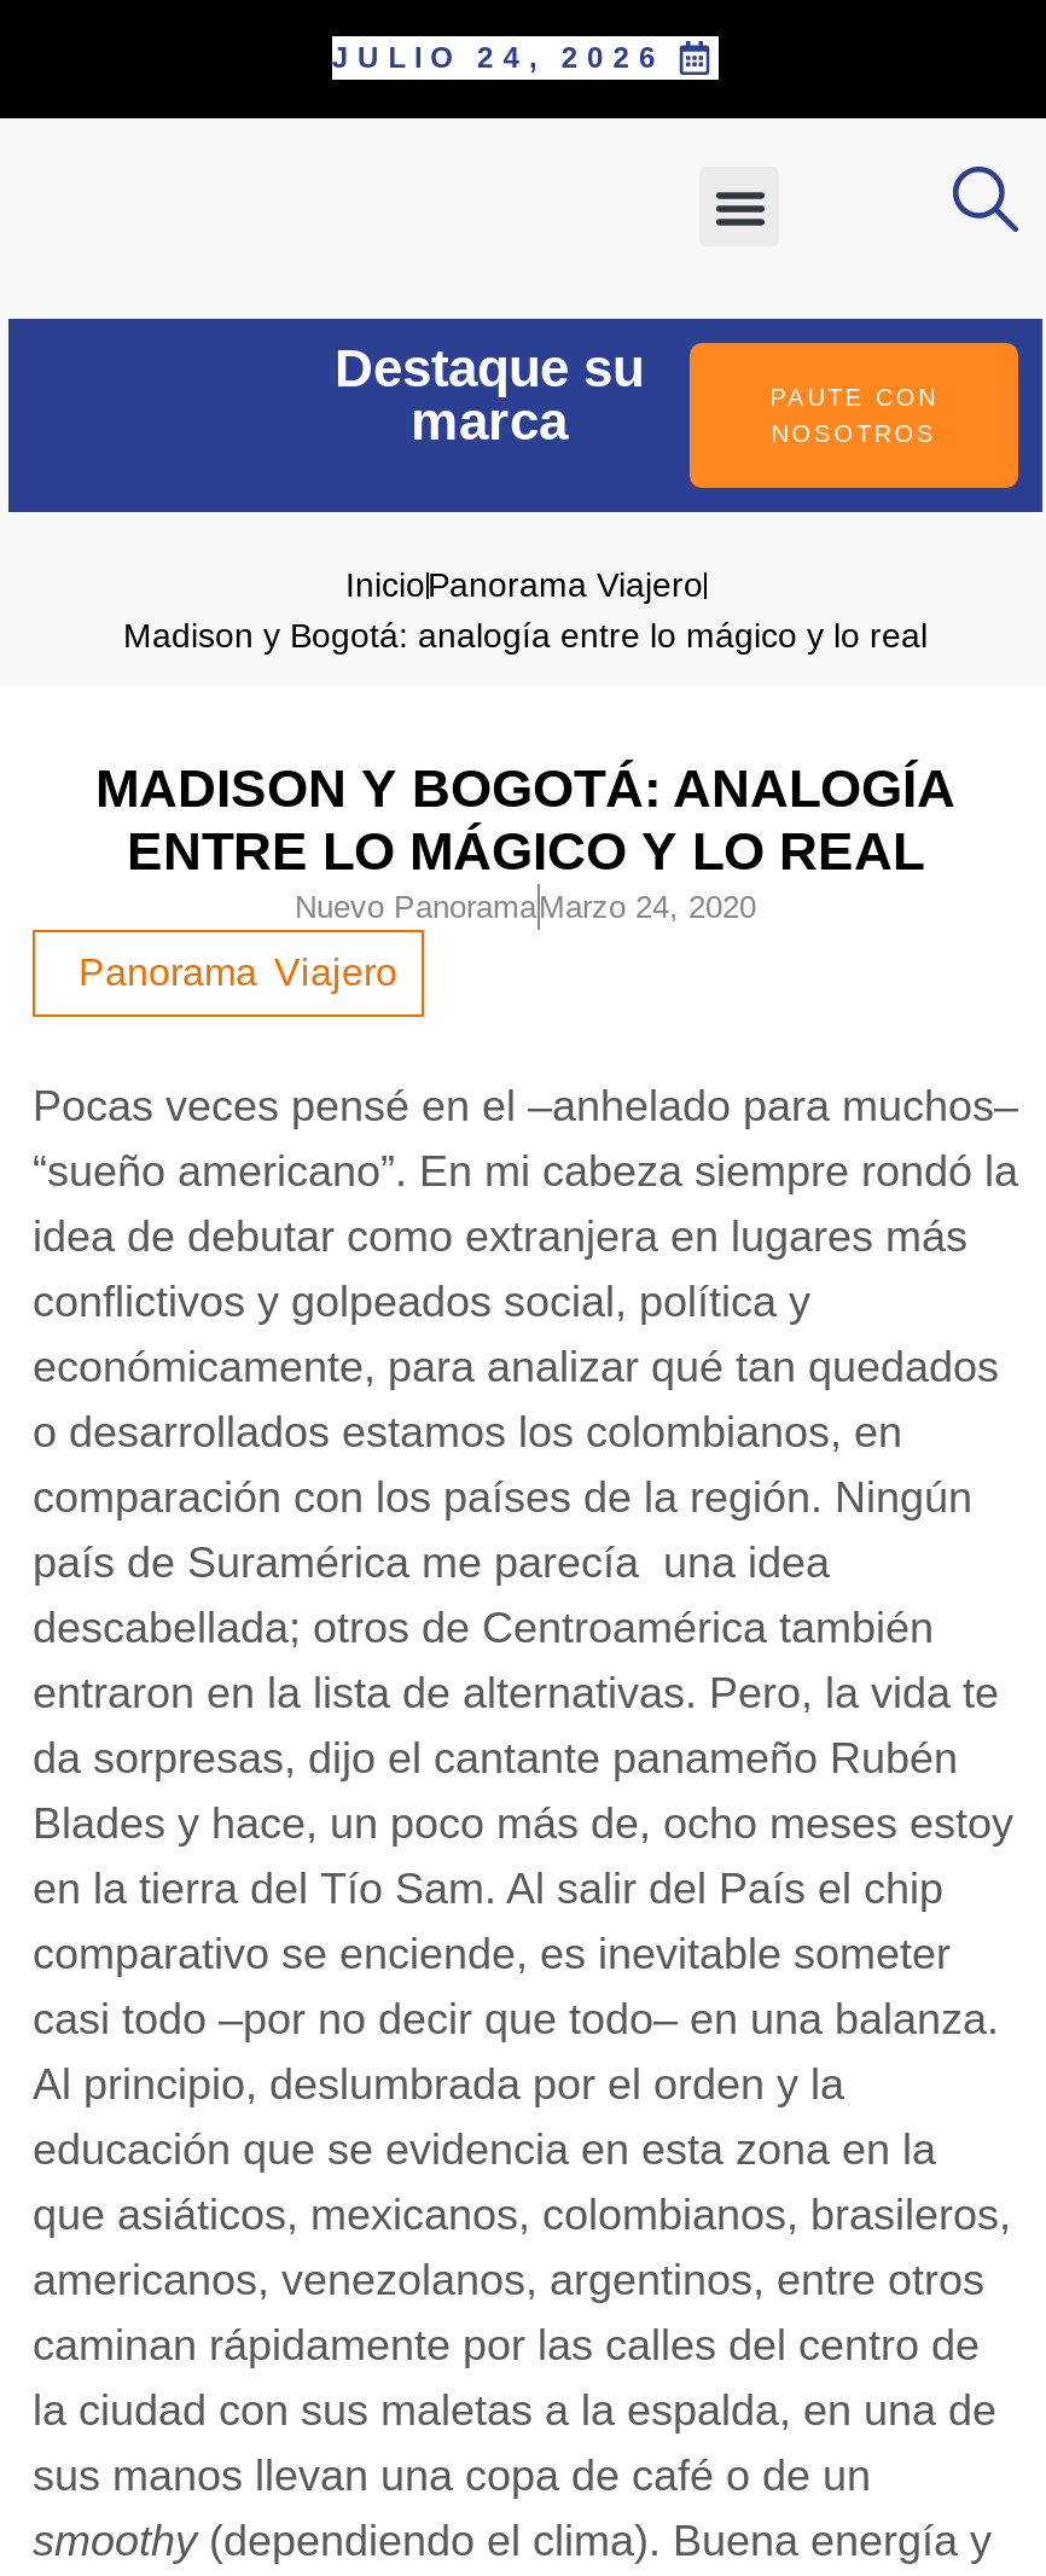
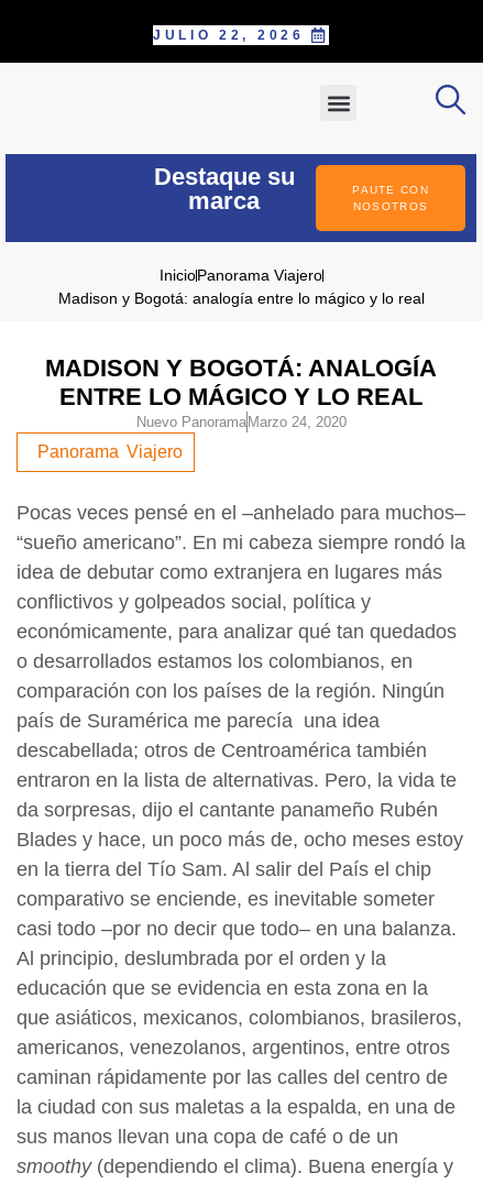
- JULIO 24, 2026
+ JULIO 22, 2026
